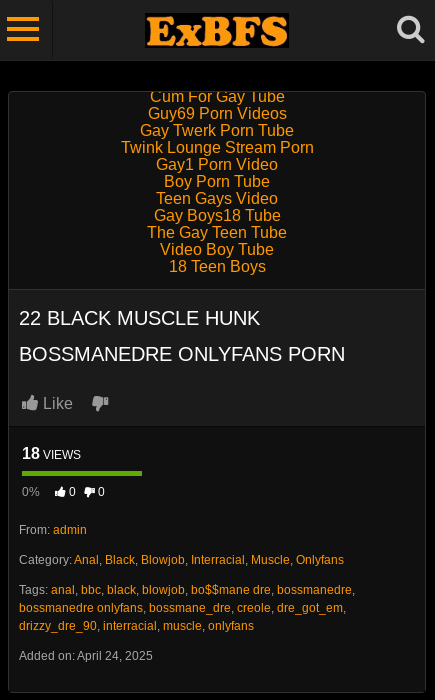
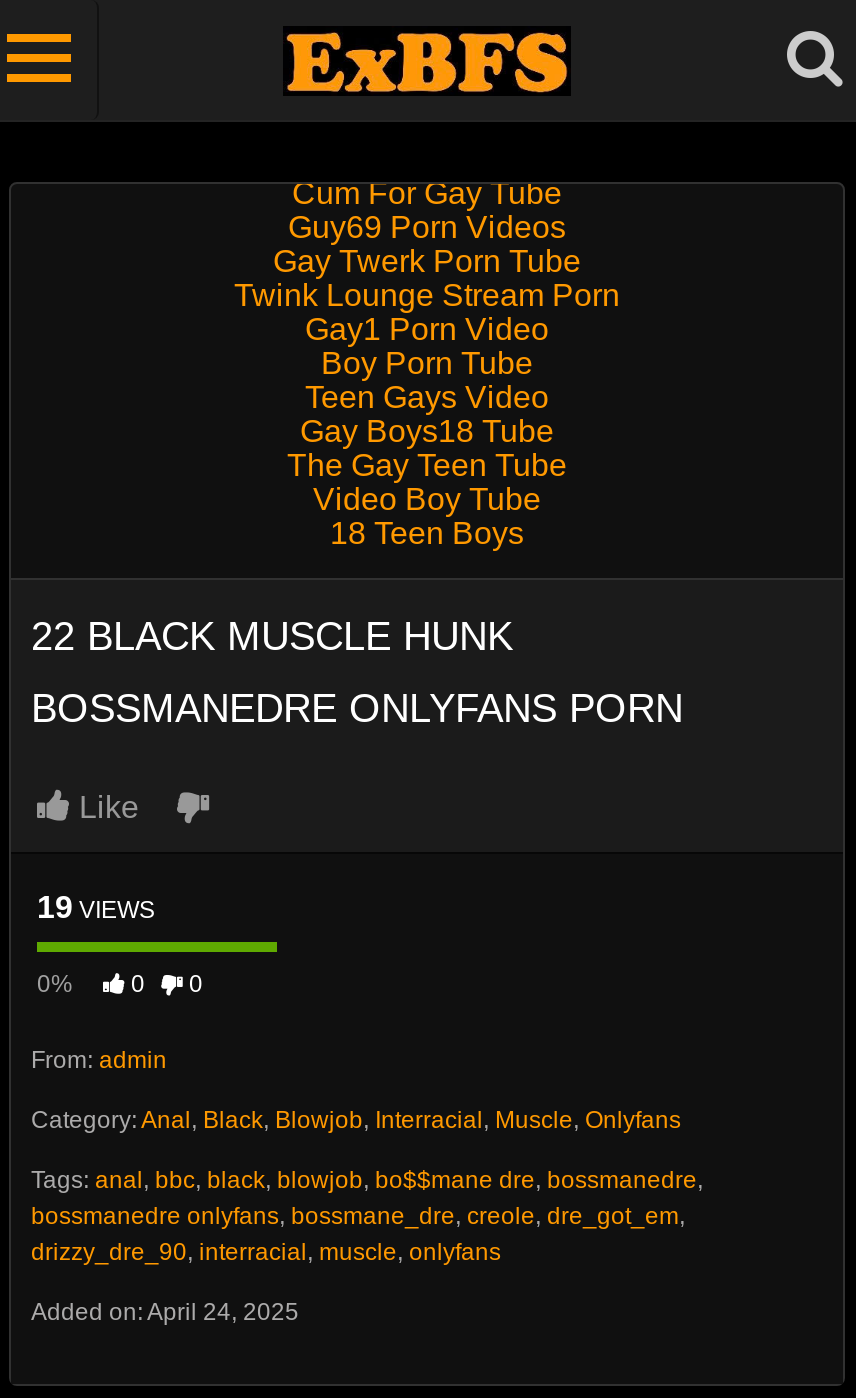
- 18 VIEWS
+ 19 VIEWS
